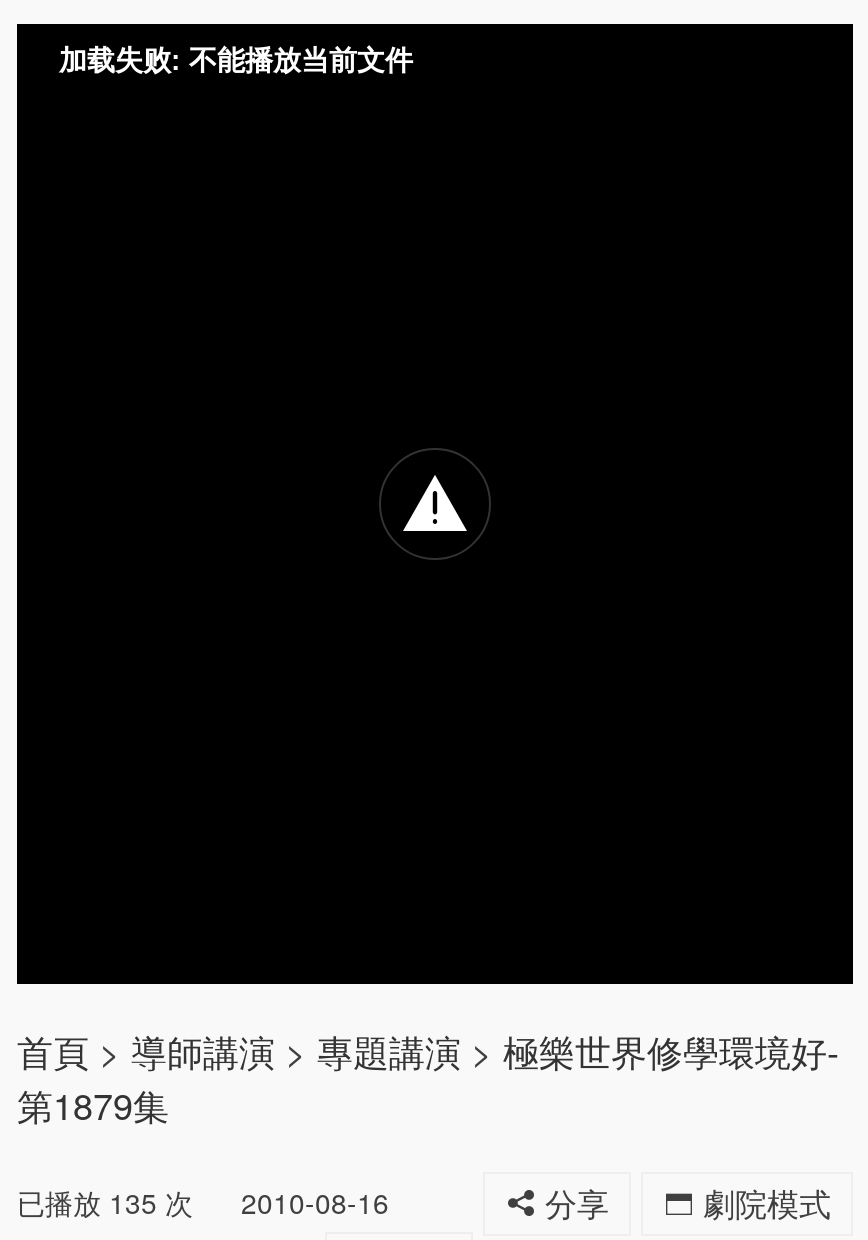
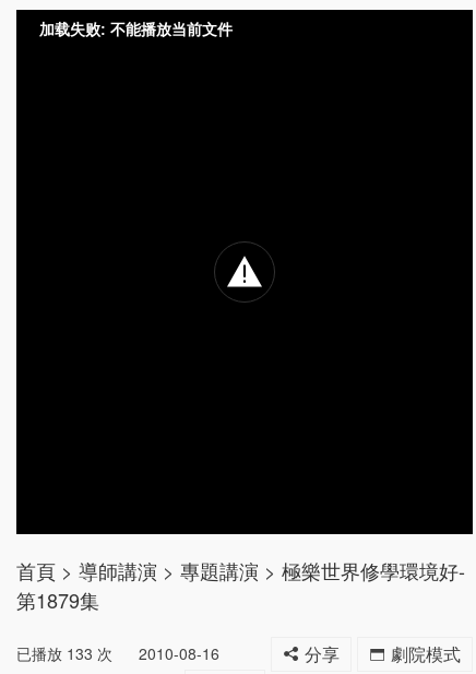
- 已播放135次 2010-08-16
+ 已播放133次 2010-08-16
